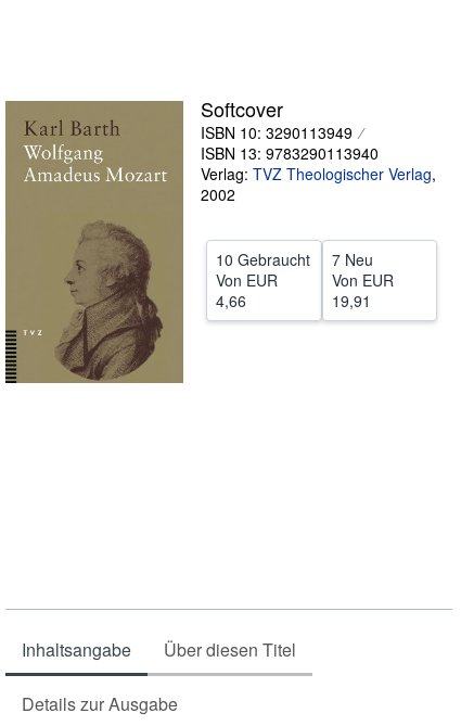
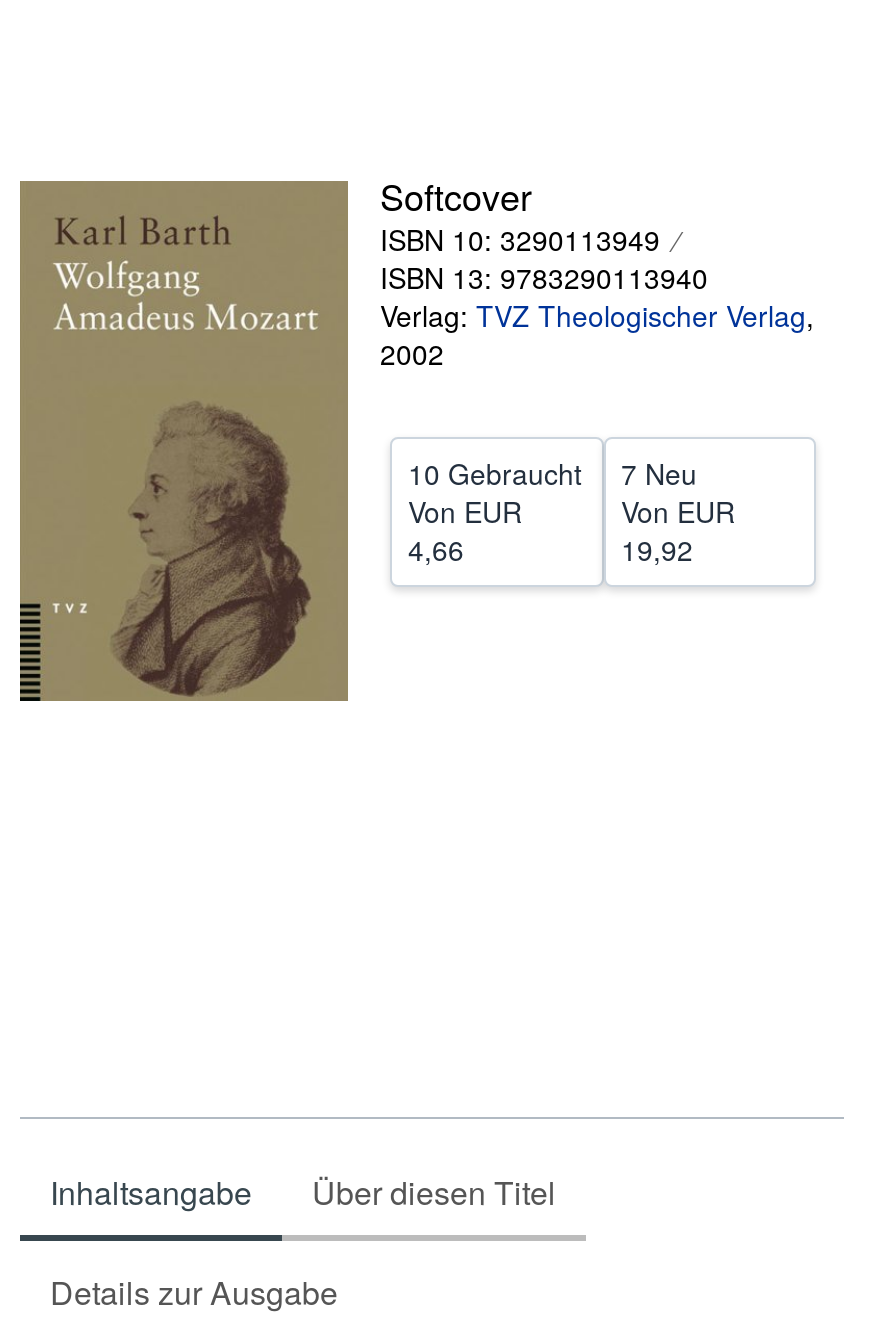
- 19,91
+ 19,92
